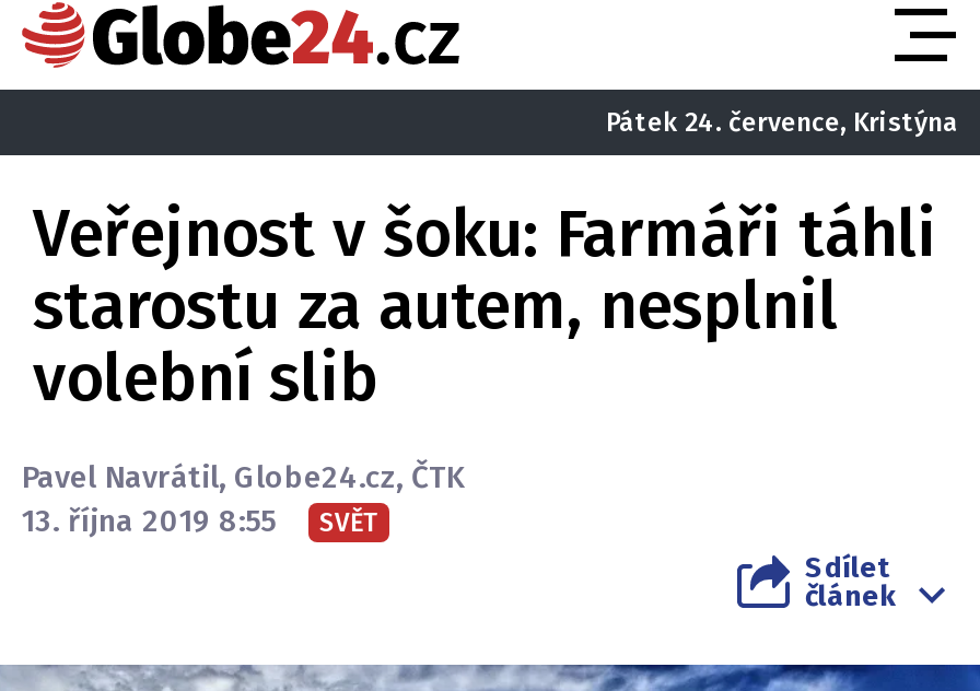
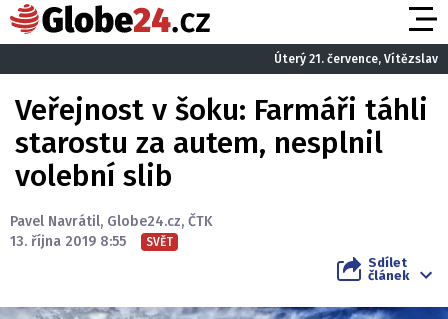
- Pátek 24. července, Kristýna
+ Úterý 21. července, Vítězslav
